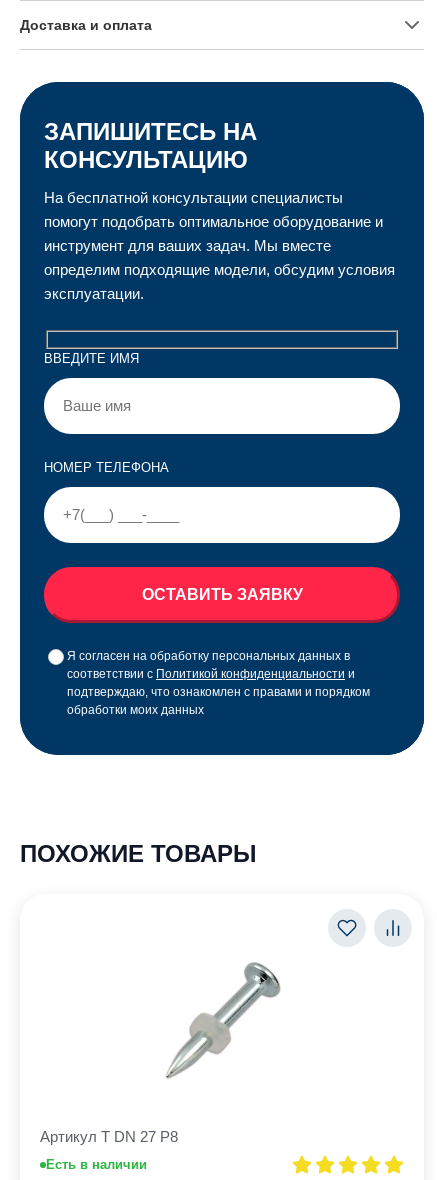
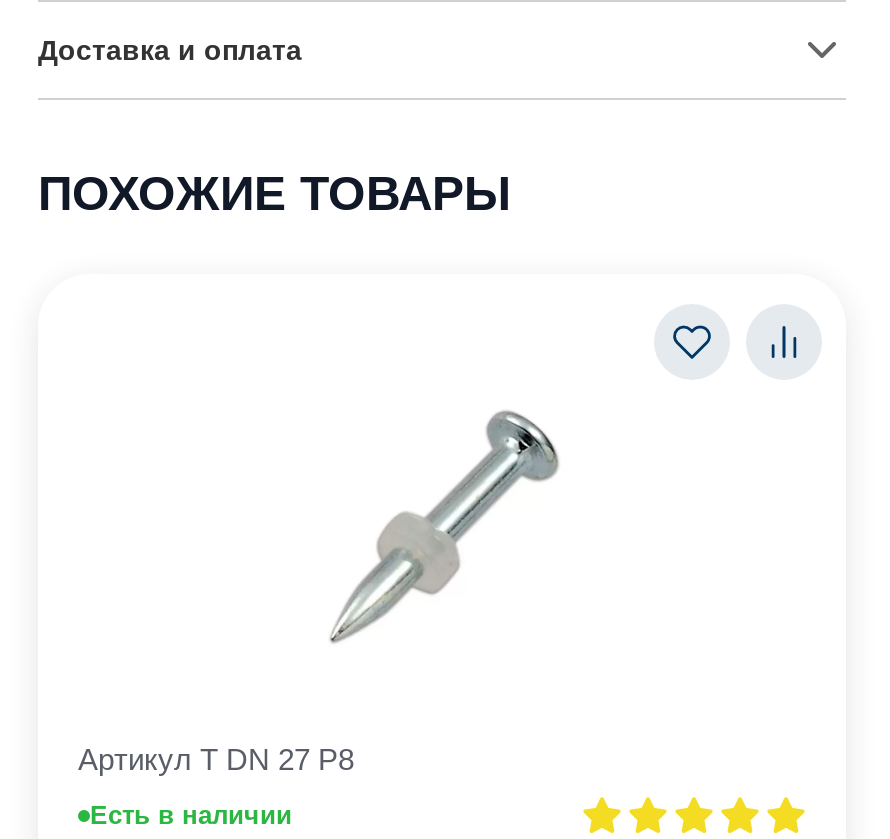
- [image]
- ЗАПИШИТЕСЬ НА
- КОНСУЛЬТАЦИЮ
- На бесплатной консультации специалисты
- помогут подобрать оптимальное оборудование и
- инструмент для ваших задач. Мы вместе
- определим подходящие модели, обсудим условия
- эксплуатации.

- ВВЕДИТЕ ИМЯ

- НОМЕР ТЕЛЕФОНА

- ОСТАВИТЬ ЗАЯВКУ

- Я согласен на обработку персональных данных в
- соответствии с Политикой конфиденциальности и
- подтверждаю, что ознакомлен с правами и порядком
- обработки моих данных
